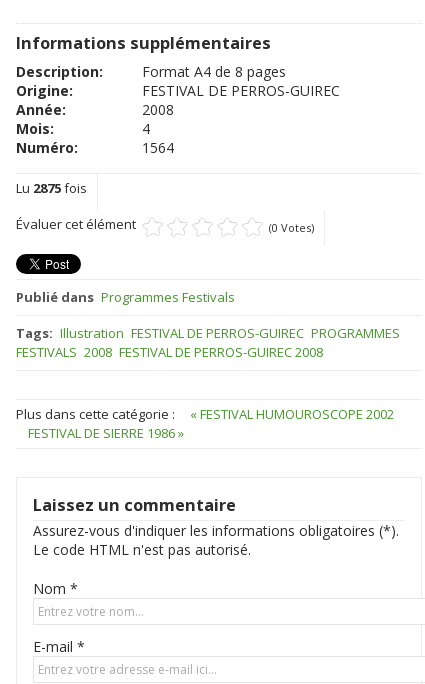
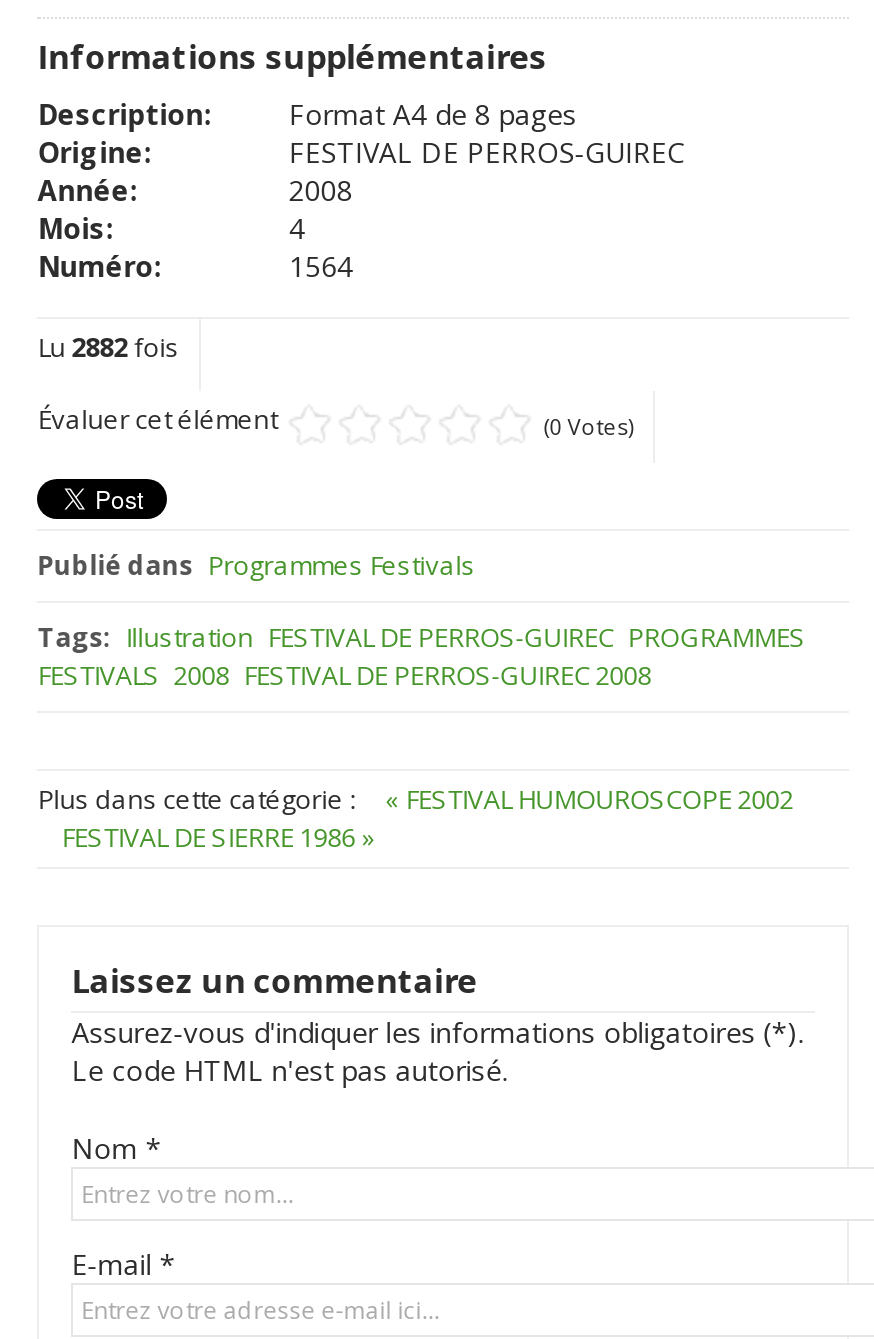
- Lu 2875fois
+ Lu 2882fois
